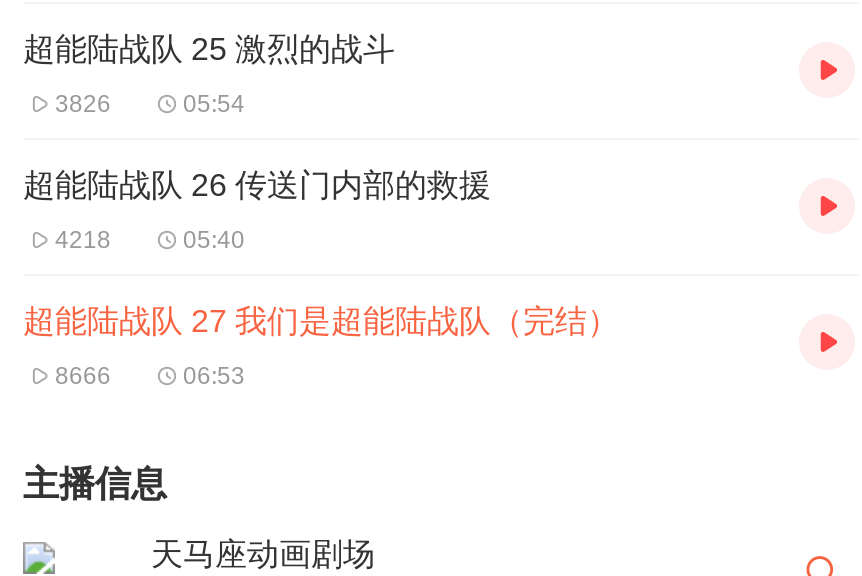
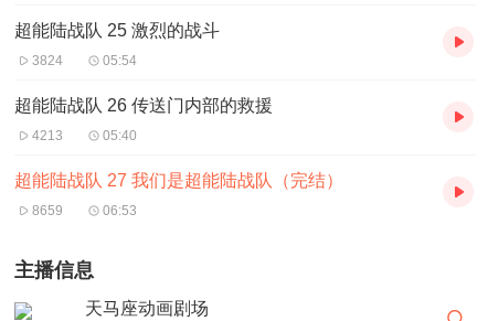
- 3826
+ 3824

- 4218
+ 4213

- 8666
+ 8659
